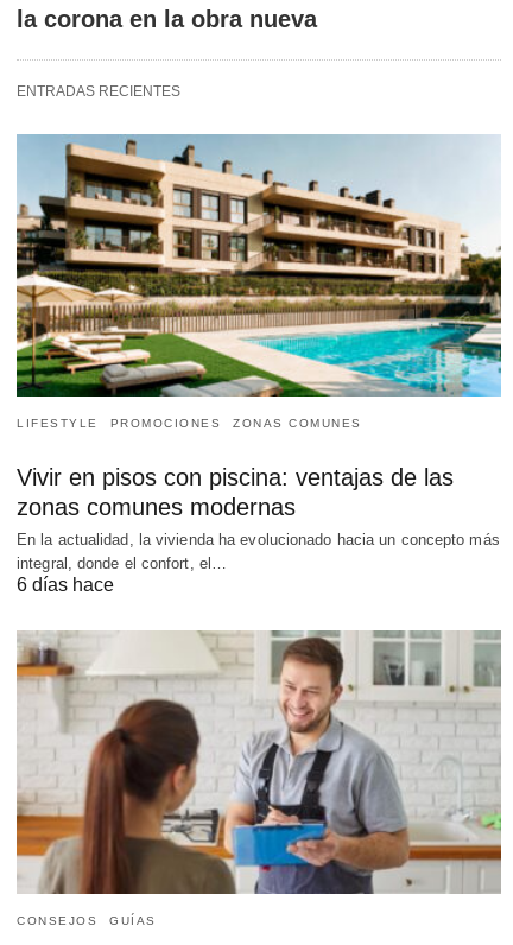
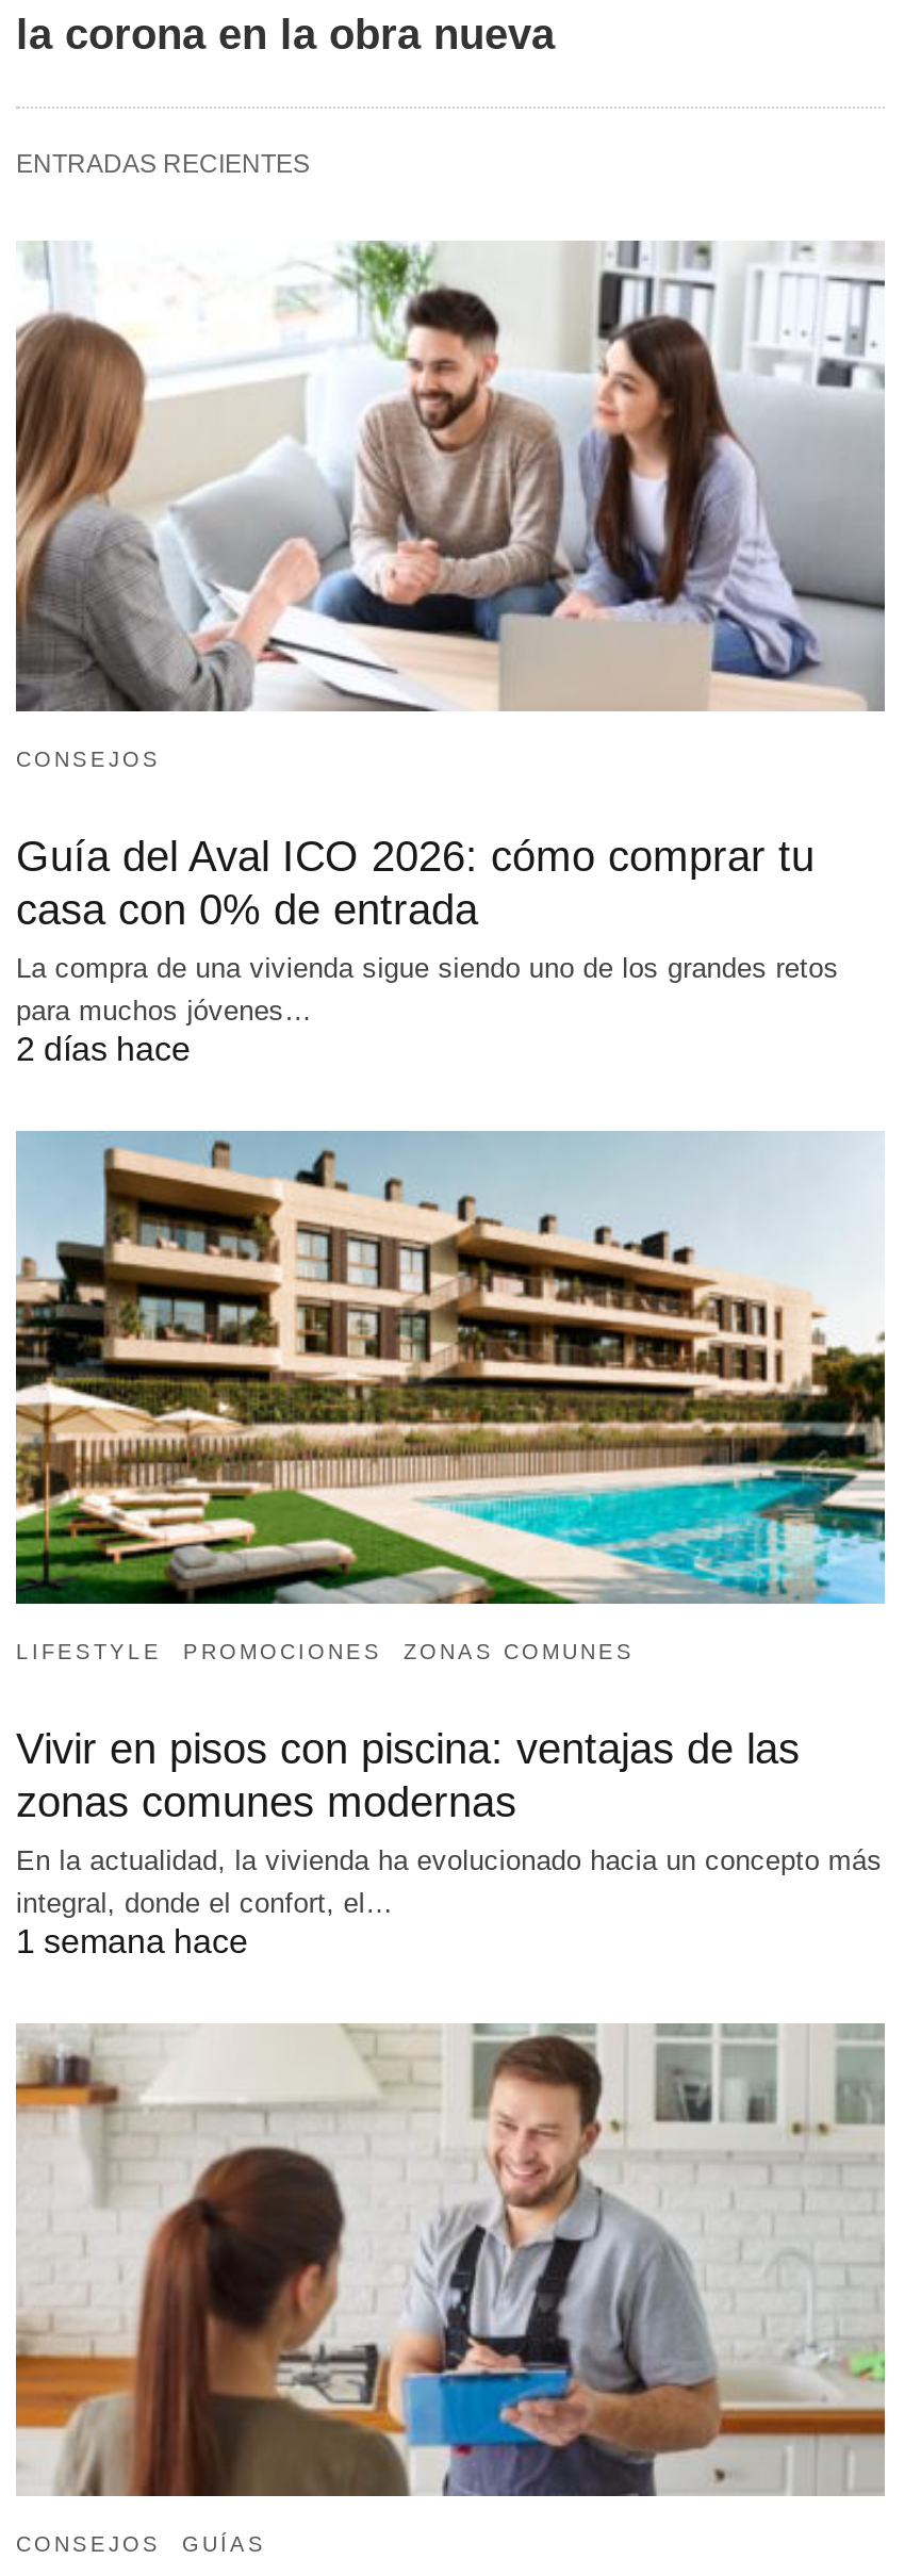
+ [image]
+ CONSEJOS
+ Guía del Aval ICO 2026: cómo comprar tu
+ casa con 0% de entrada
+ La compra de una vivienda sigue siendo uno de los grandes retos
+ para muchos jóvenes…
+ 2 días hace

- 6 días hace
+ 1 semana hace
